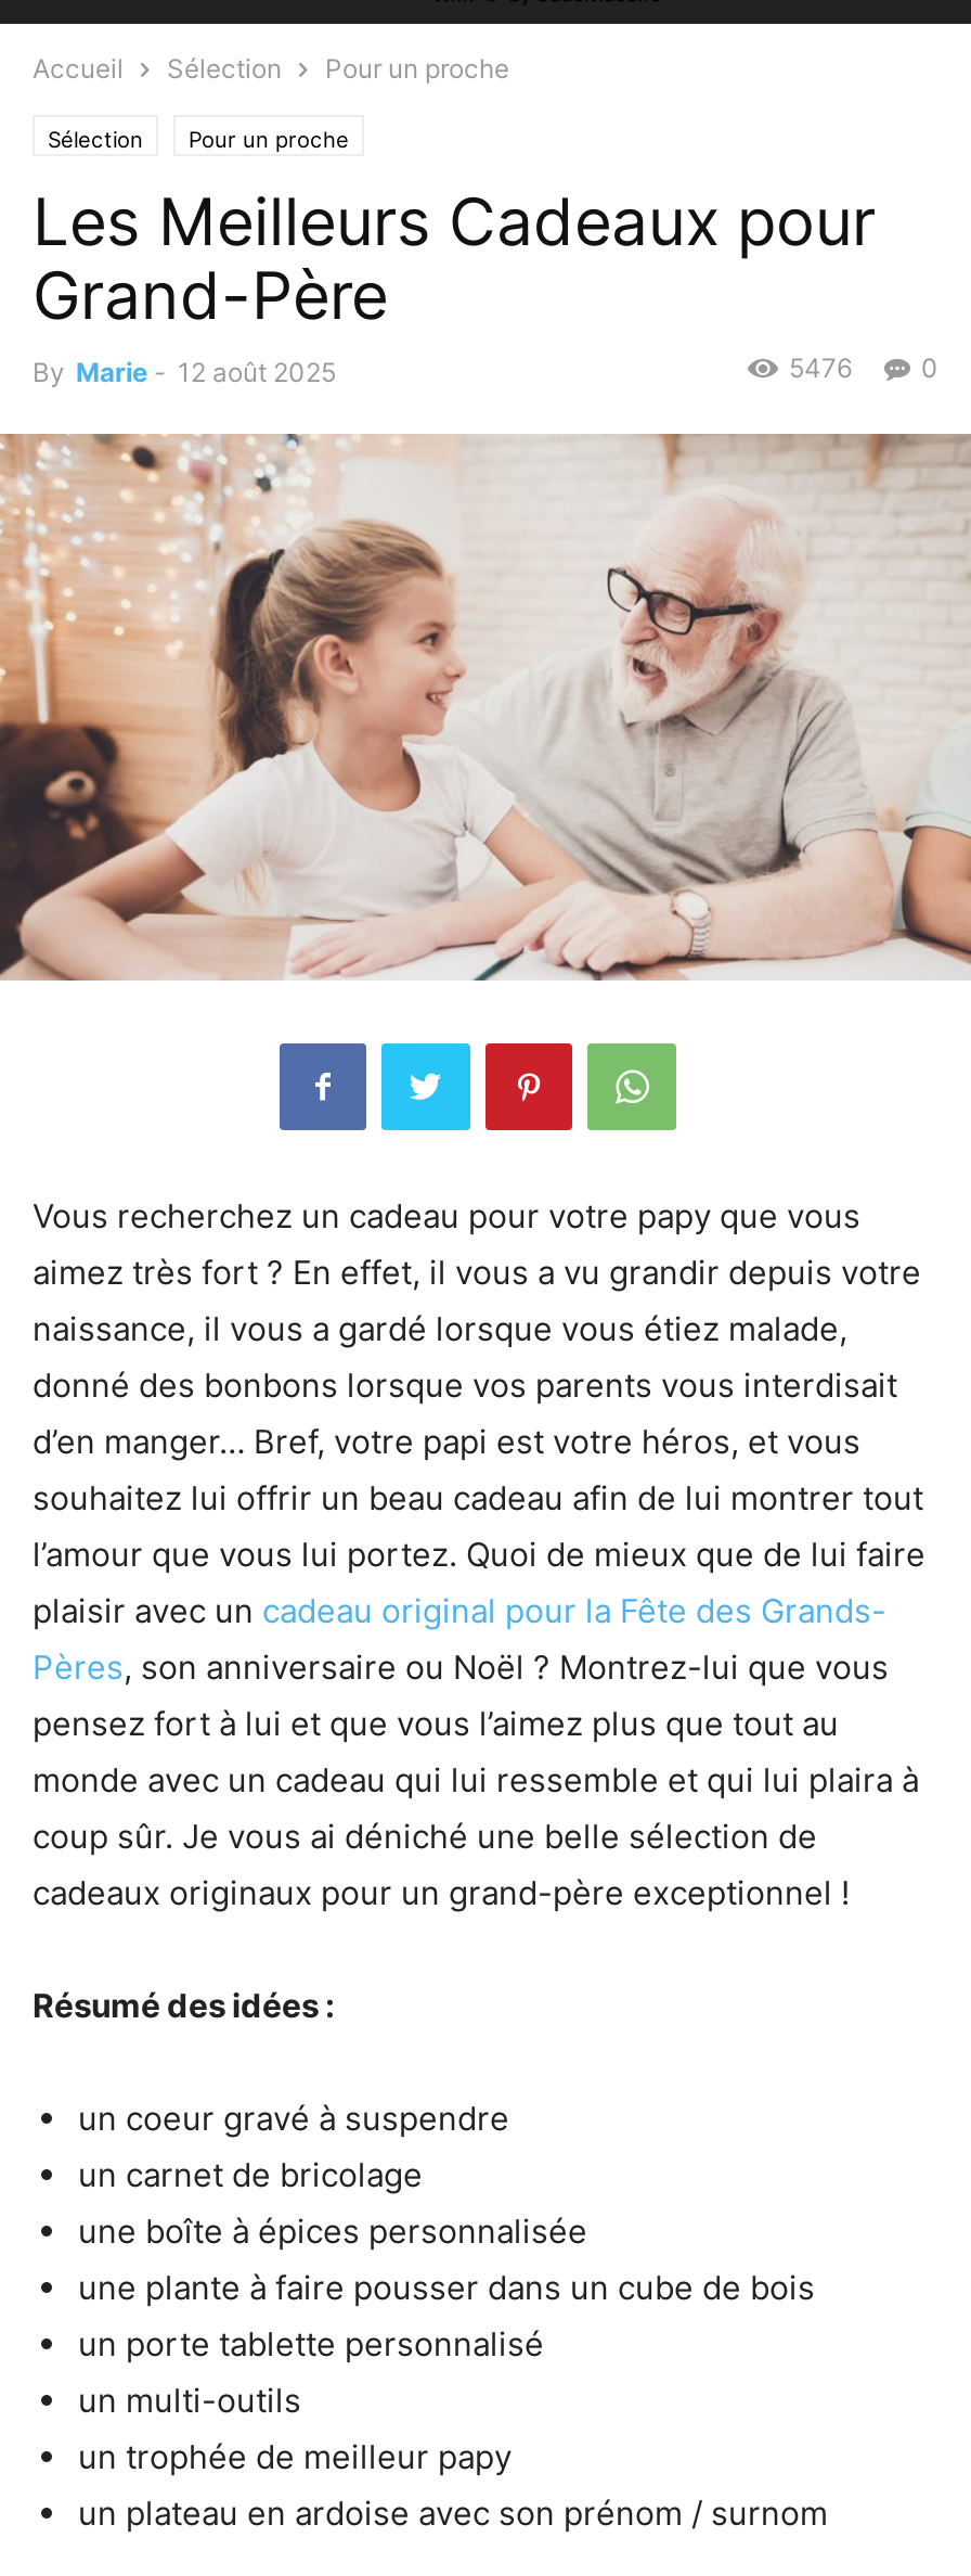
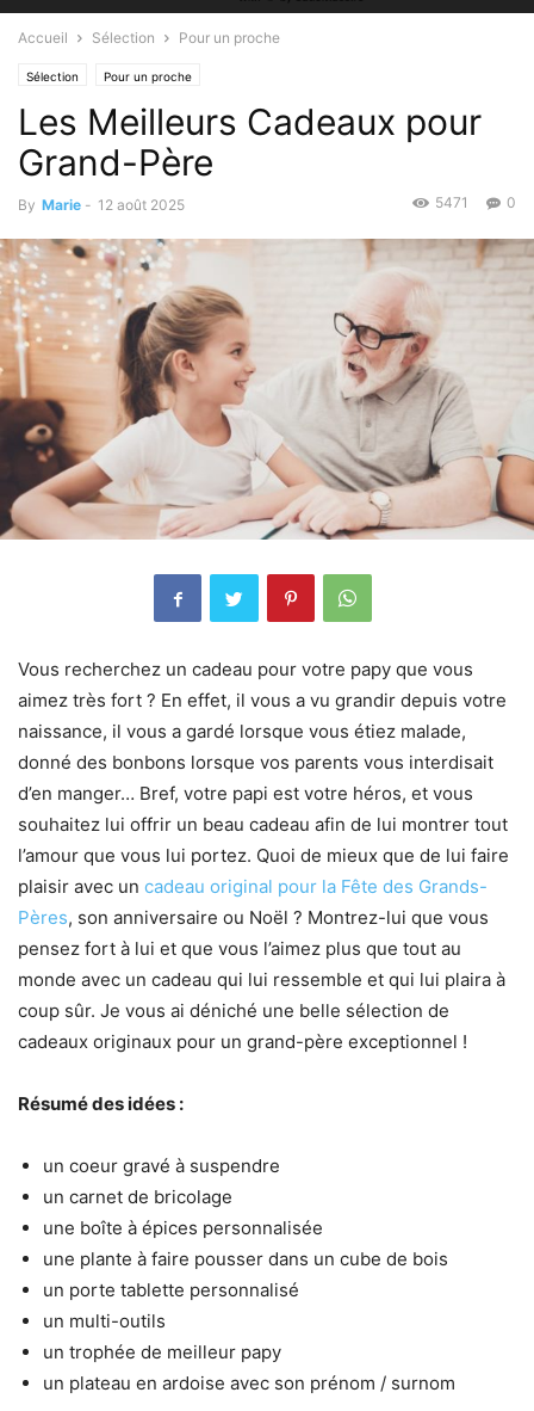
- 5476
+ 5471
